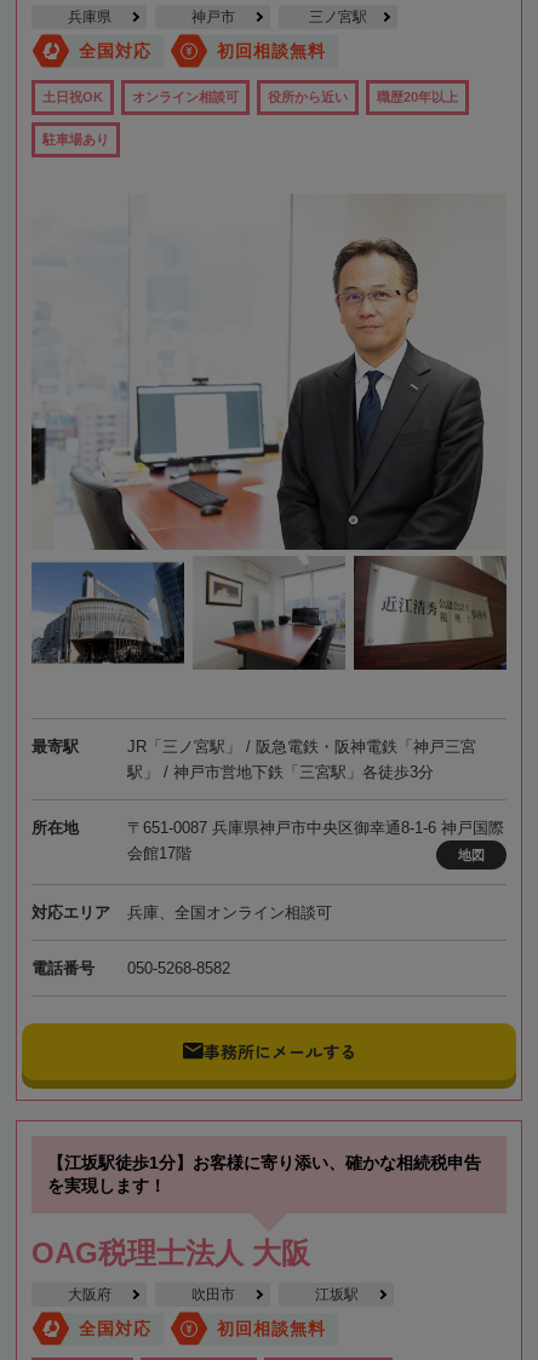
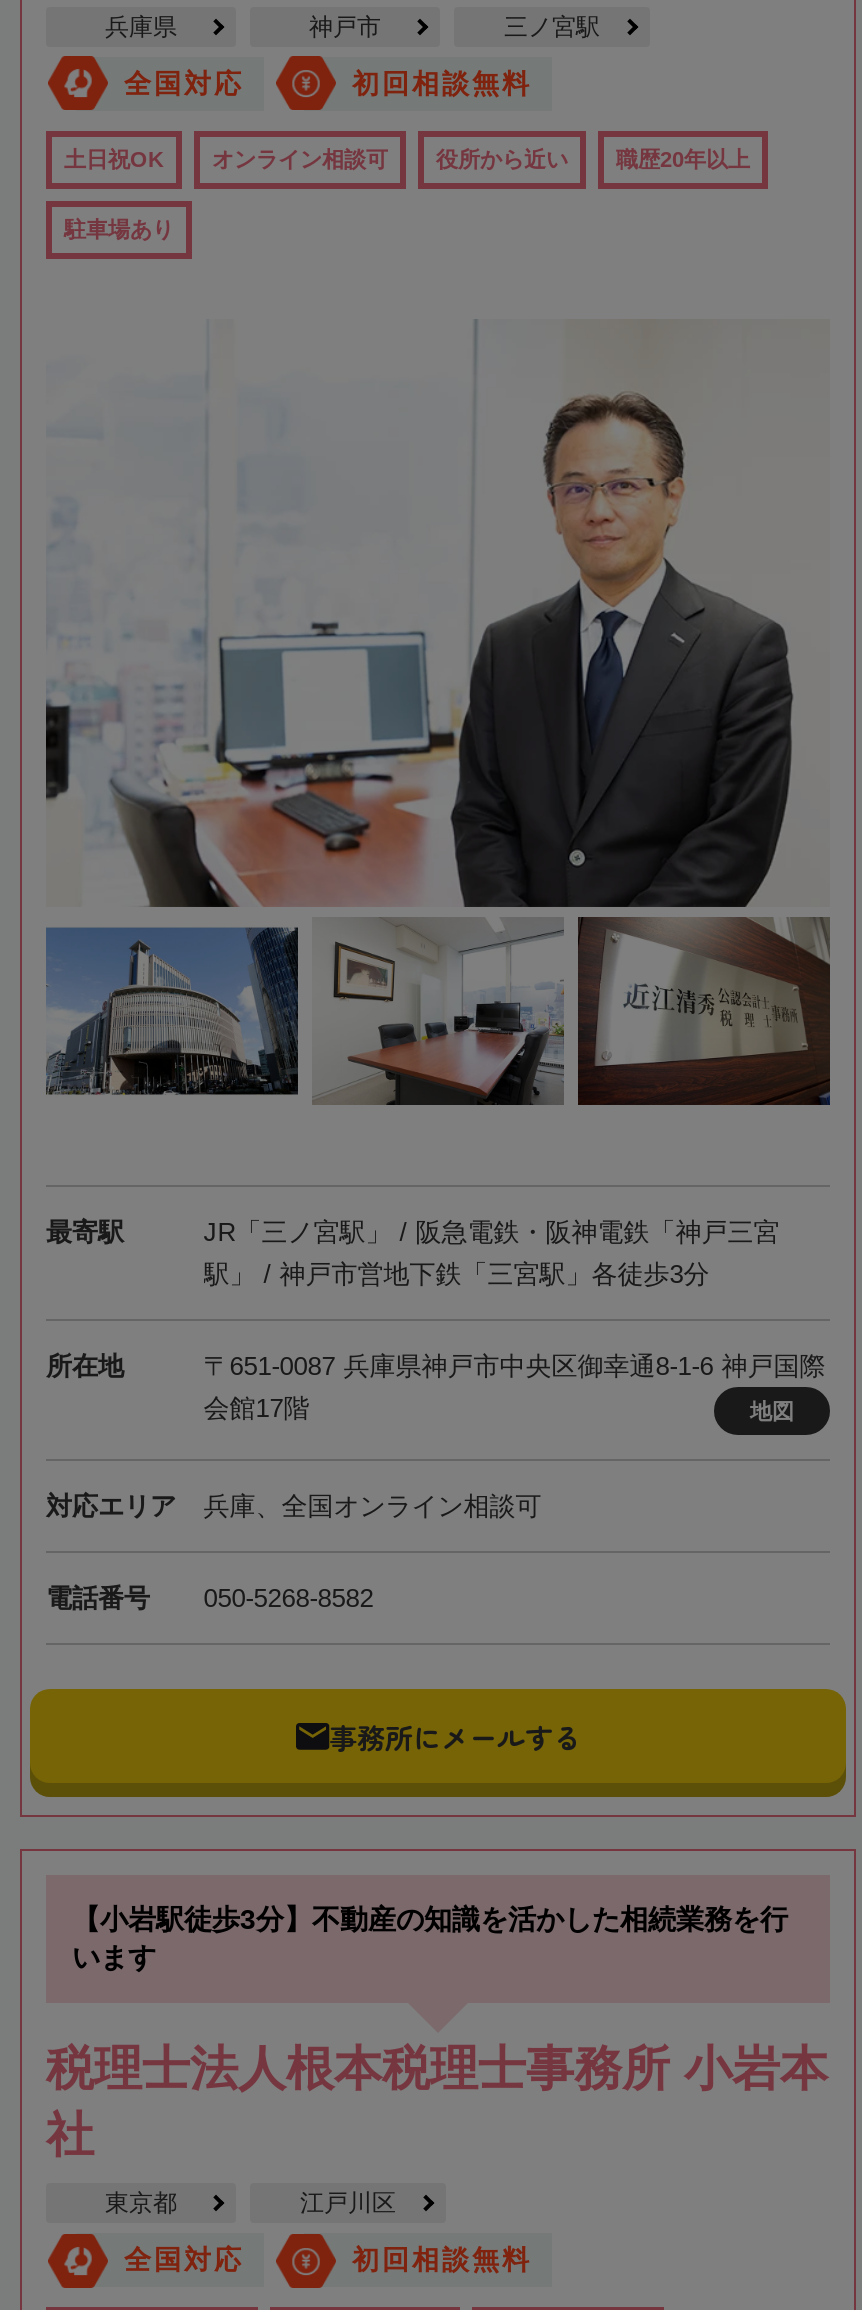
- 【江坂駅徒歩1分】お客様に寄り添い、確かな相続税申告
- を実現します！
+ 【小岩駅徒歩3分】不動産の知識を活かした相続業務を行
+ います

- OAG税理士法人 大阪
+ 税理士法人根本税理士事務所 小岩本
+ 社

- 大阪府
- 吹田市
- 江坂駅
+ 東京都
+ 江戸川区
